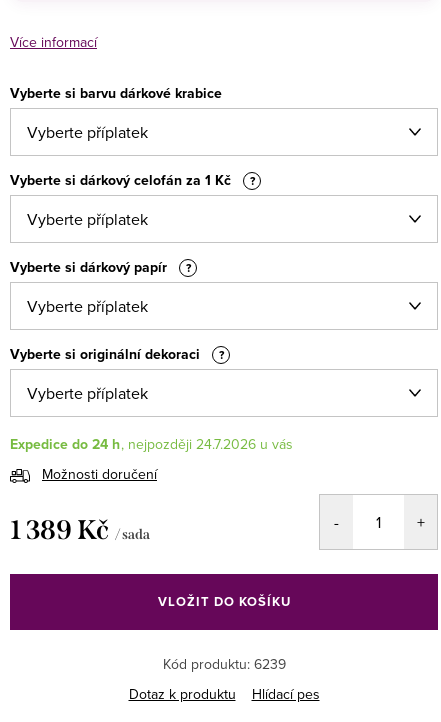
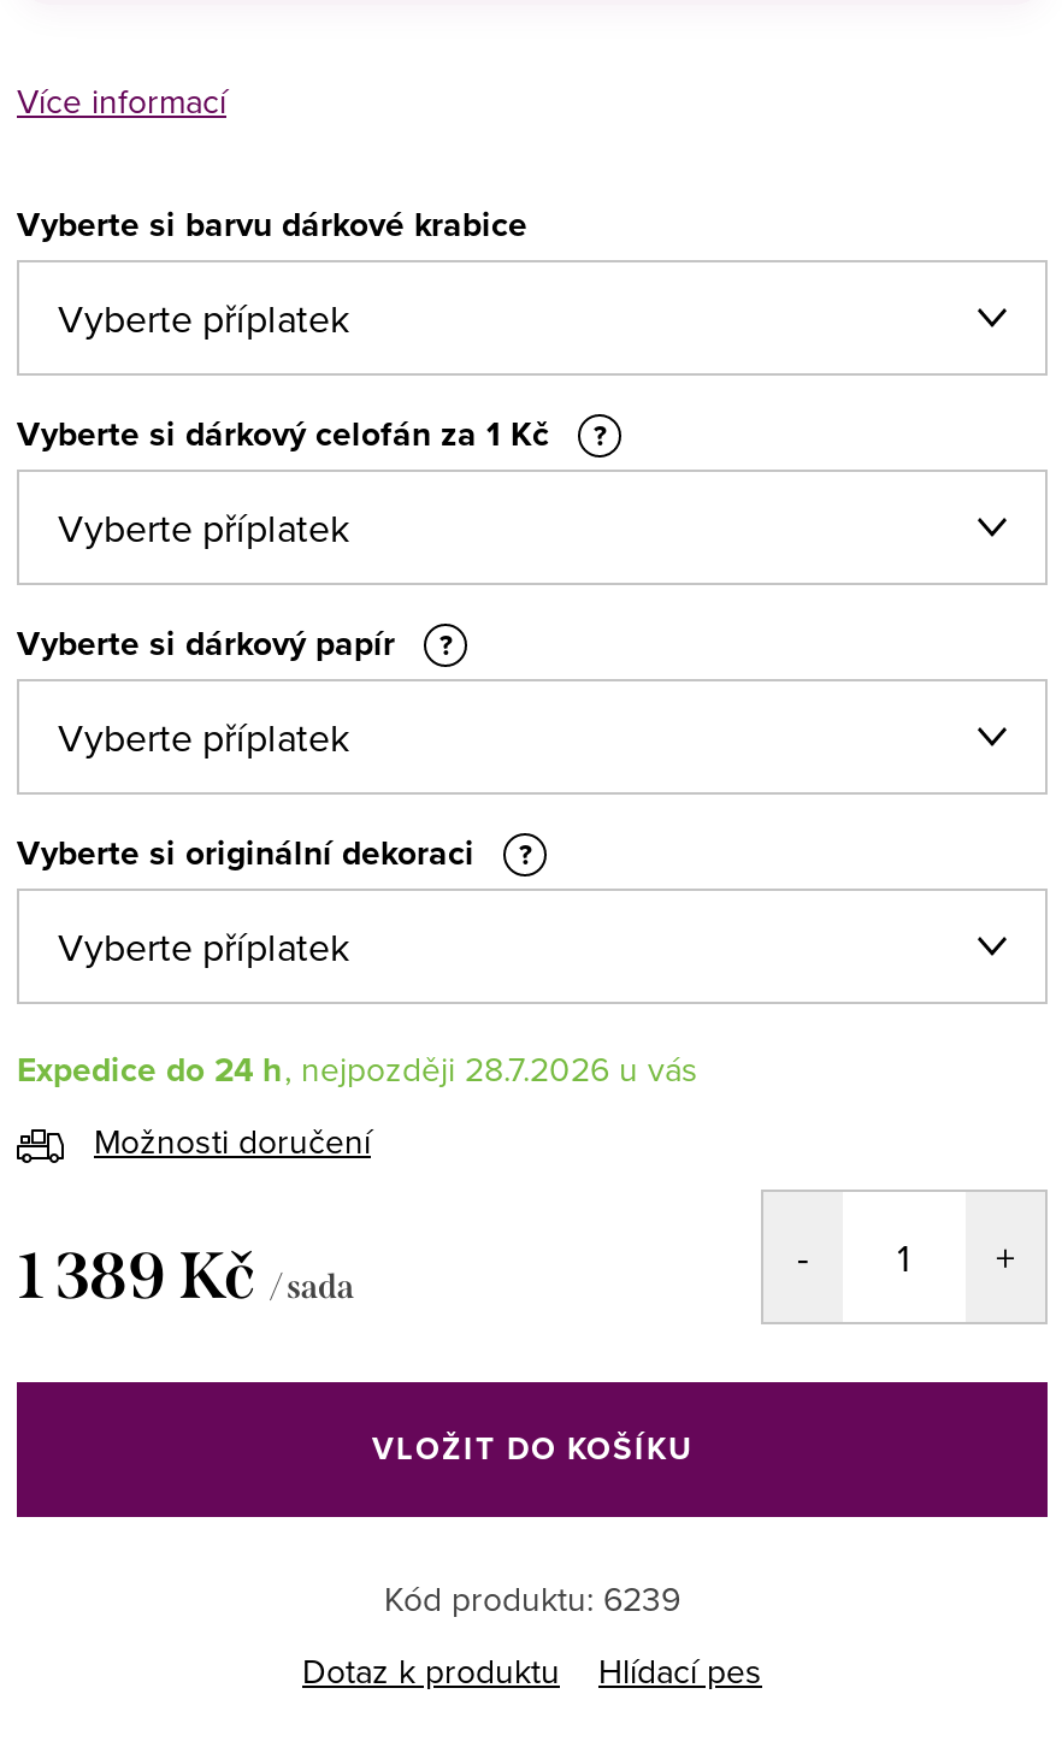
- 24.7.2026
+ 28.7.2026
